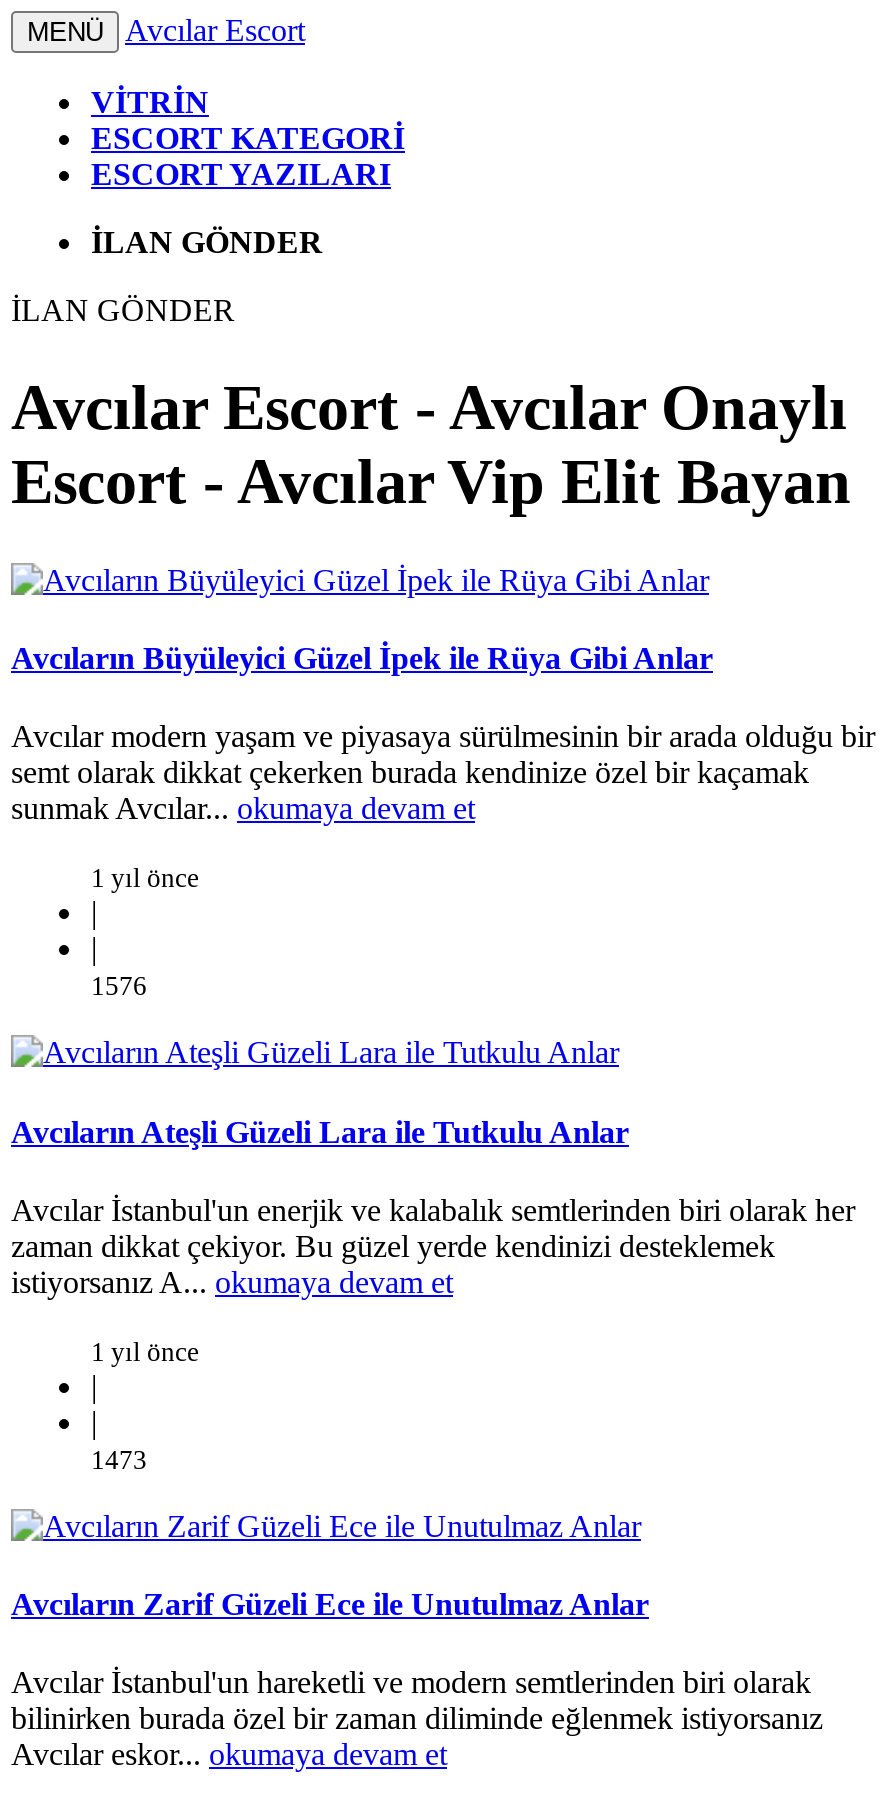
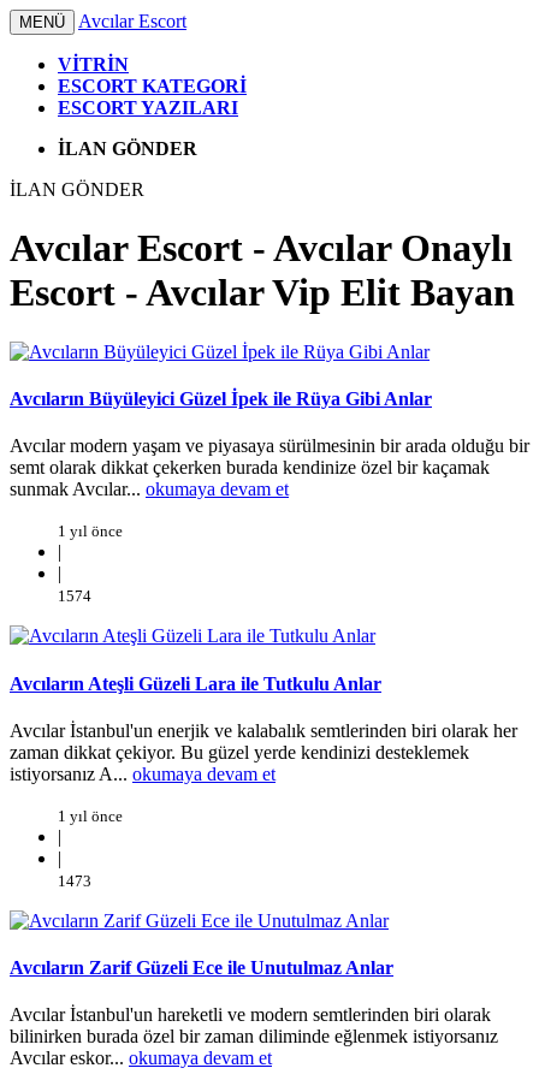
- 1576
+ 1574
